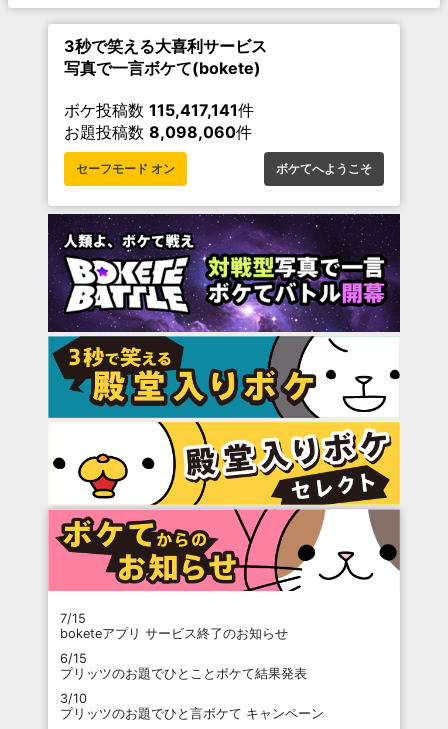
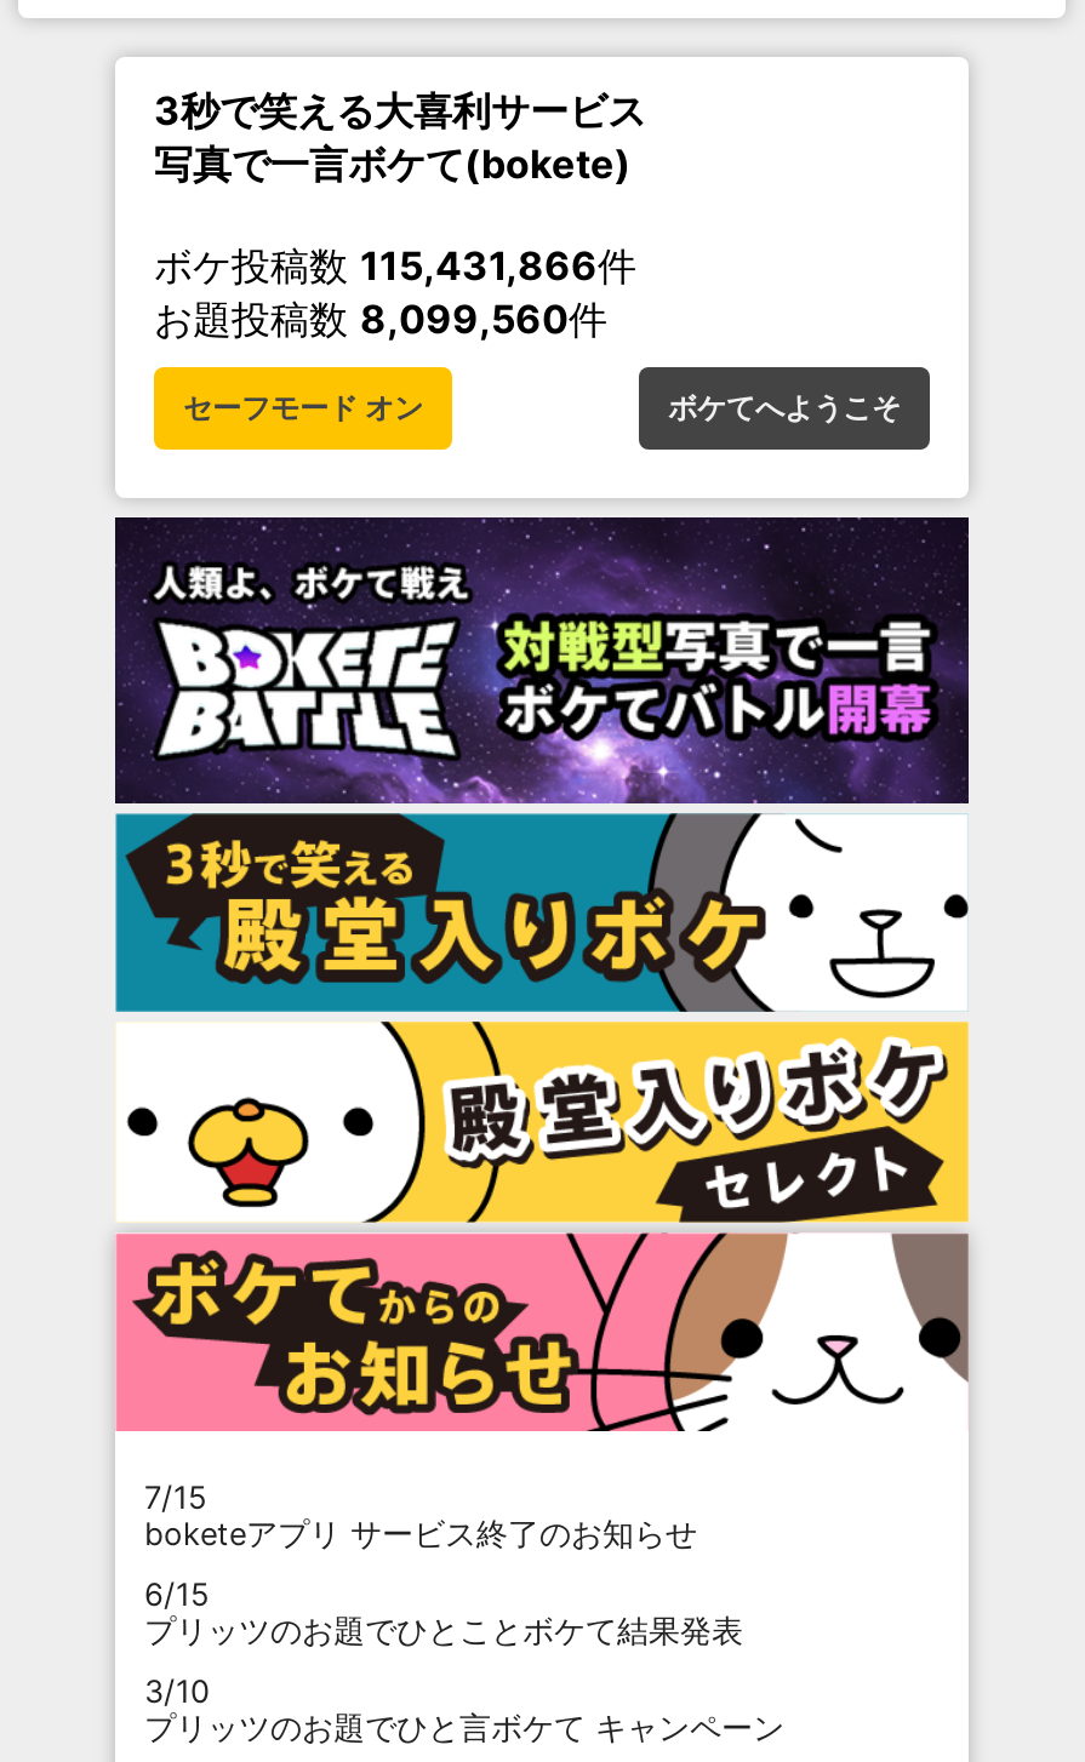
- ボケ投稿数115,417,141件
+ ボケ投稿数115,431,866件

- お題投稿数8,098,060件
+ お題投稿数8,099,560件
